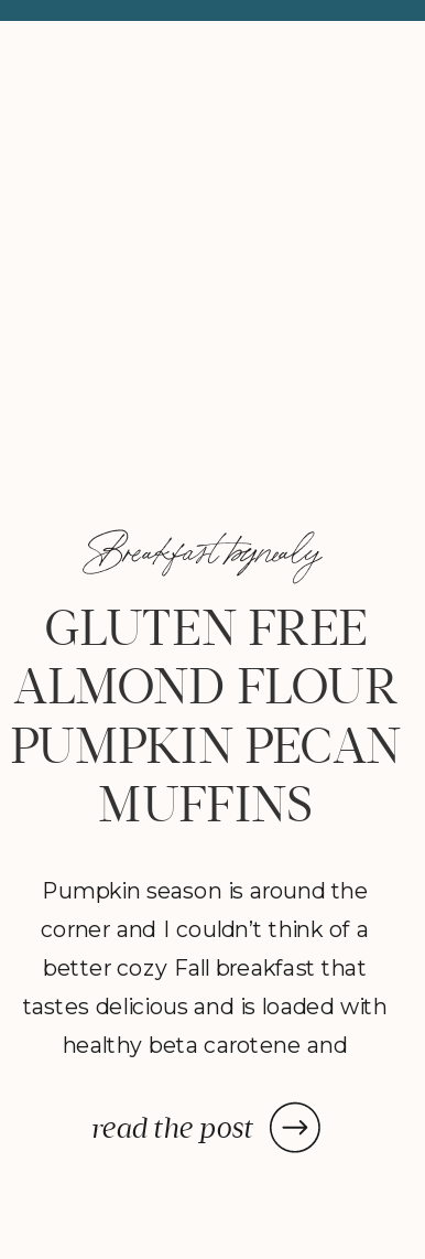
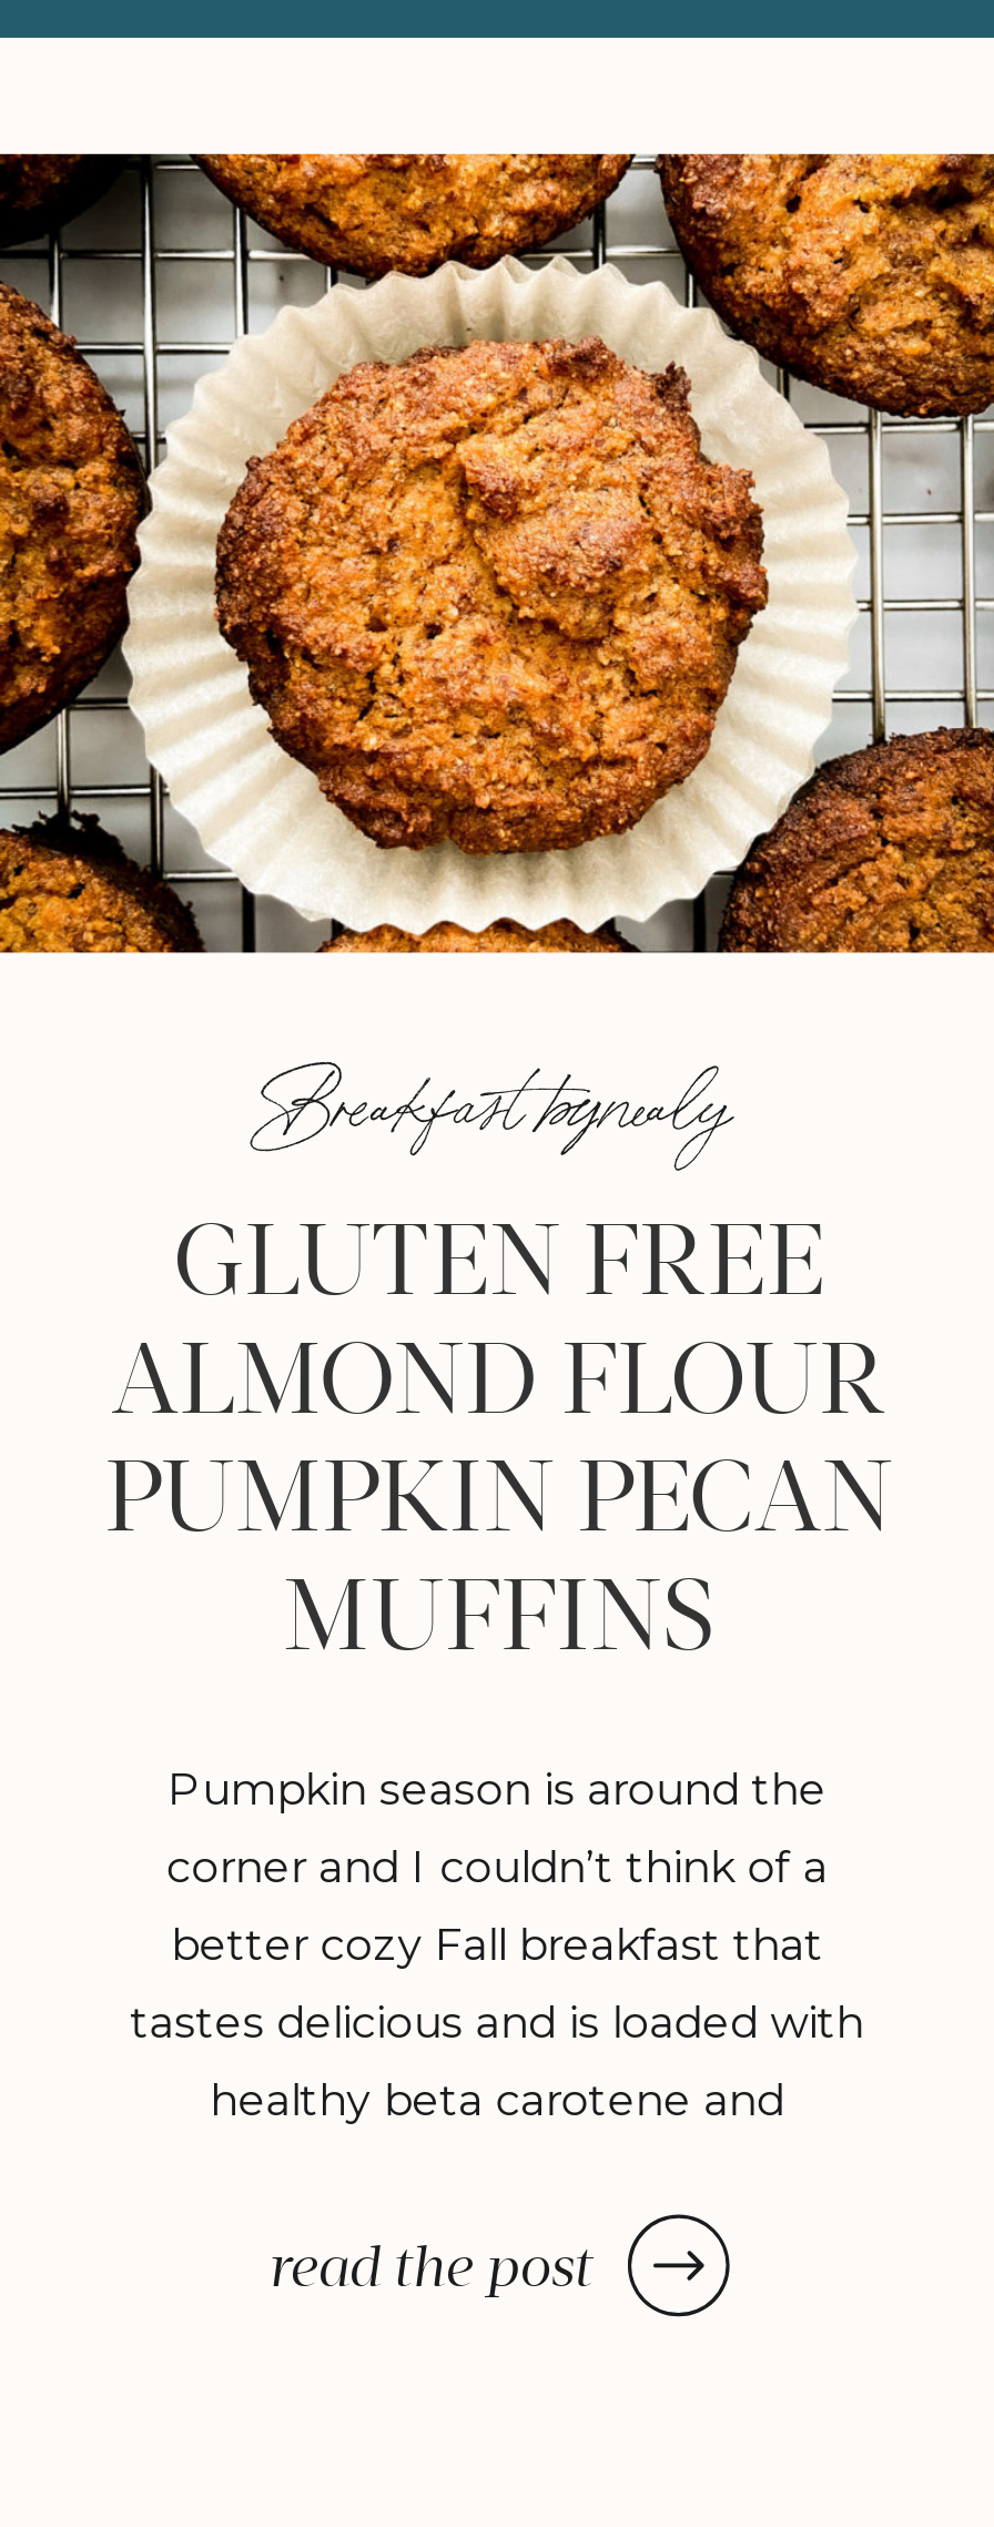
+ [image]
